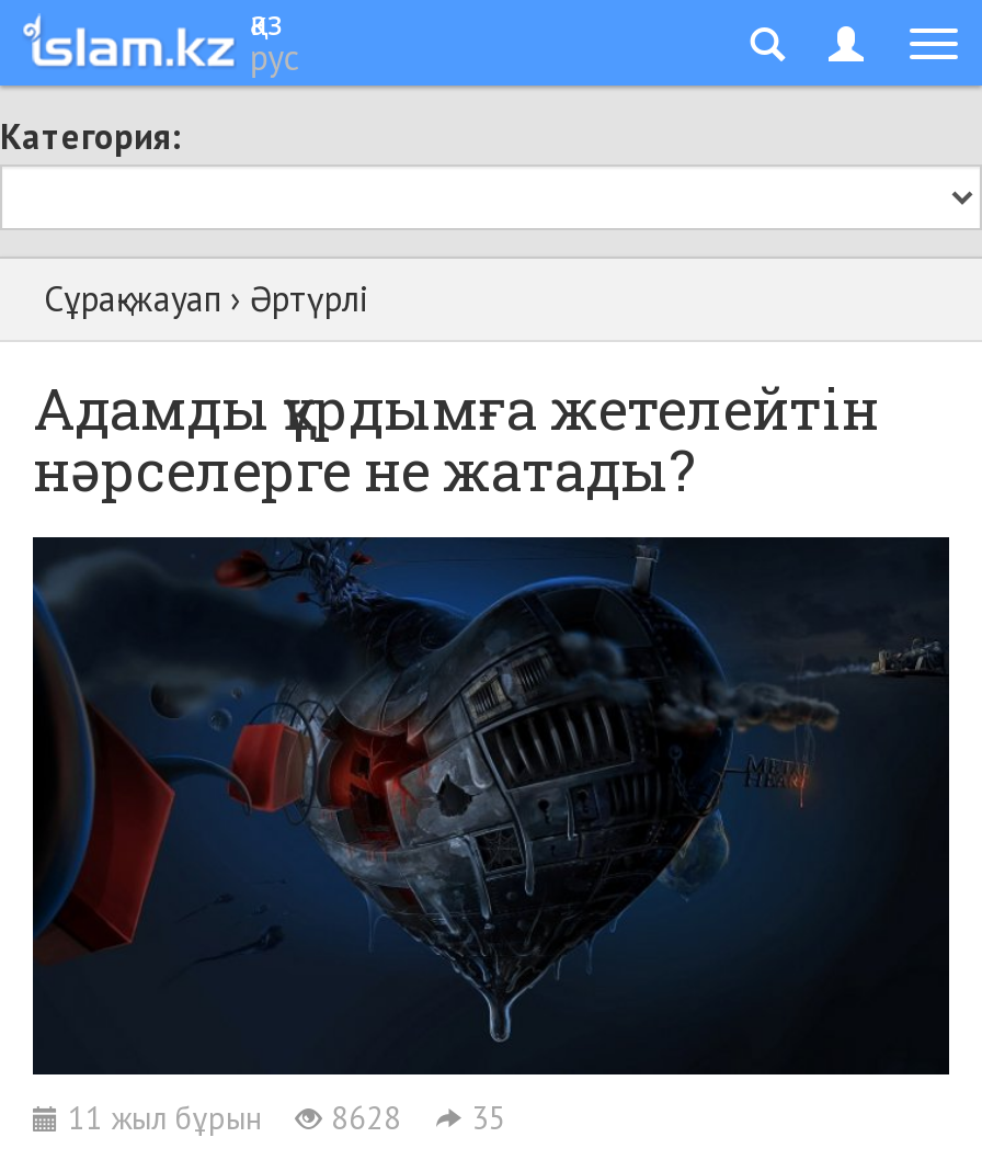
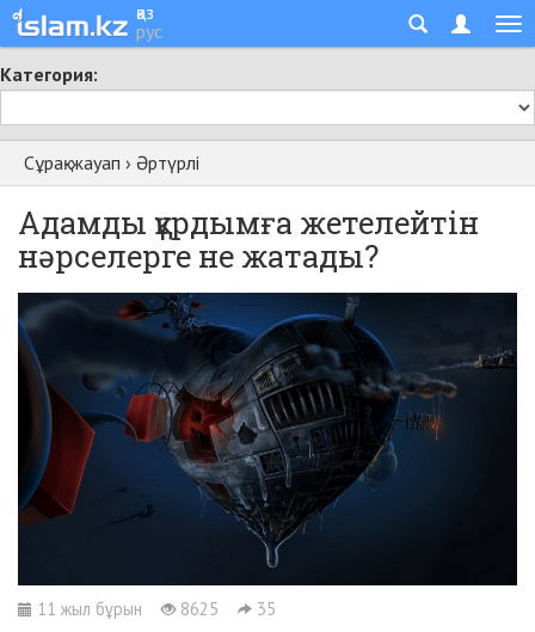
- 11 жыл бұрын 8628 35
+ 11 жыл бұрын 8625 35
